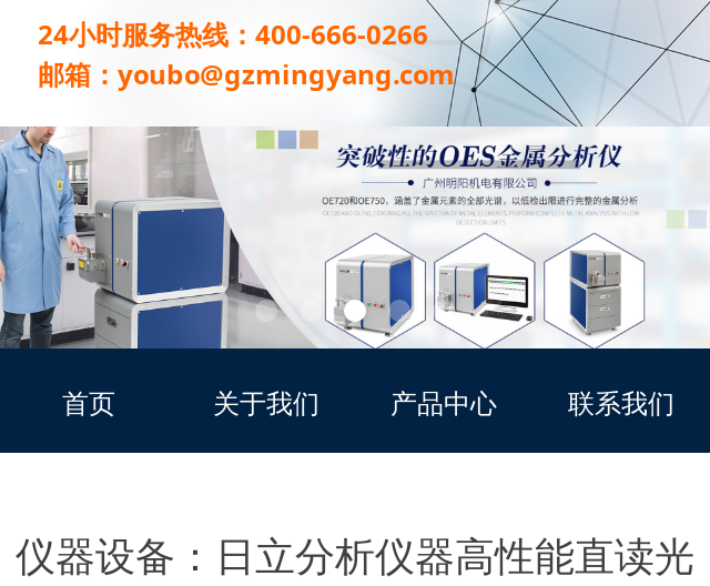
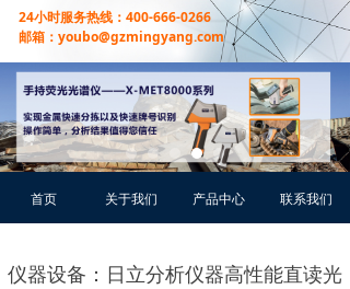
- [image]
+ [image]
